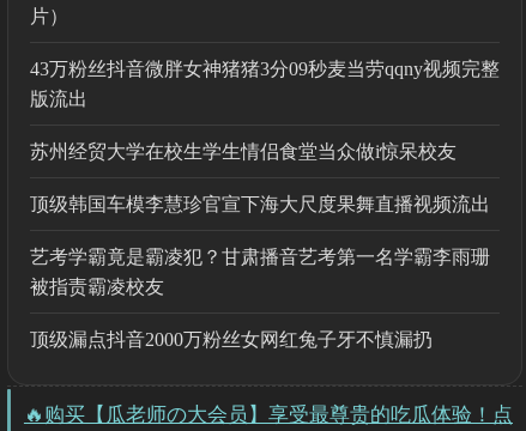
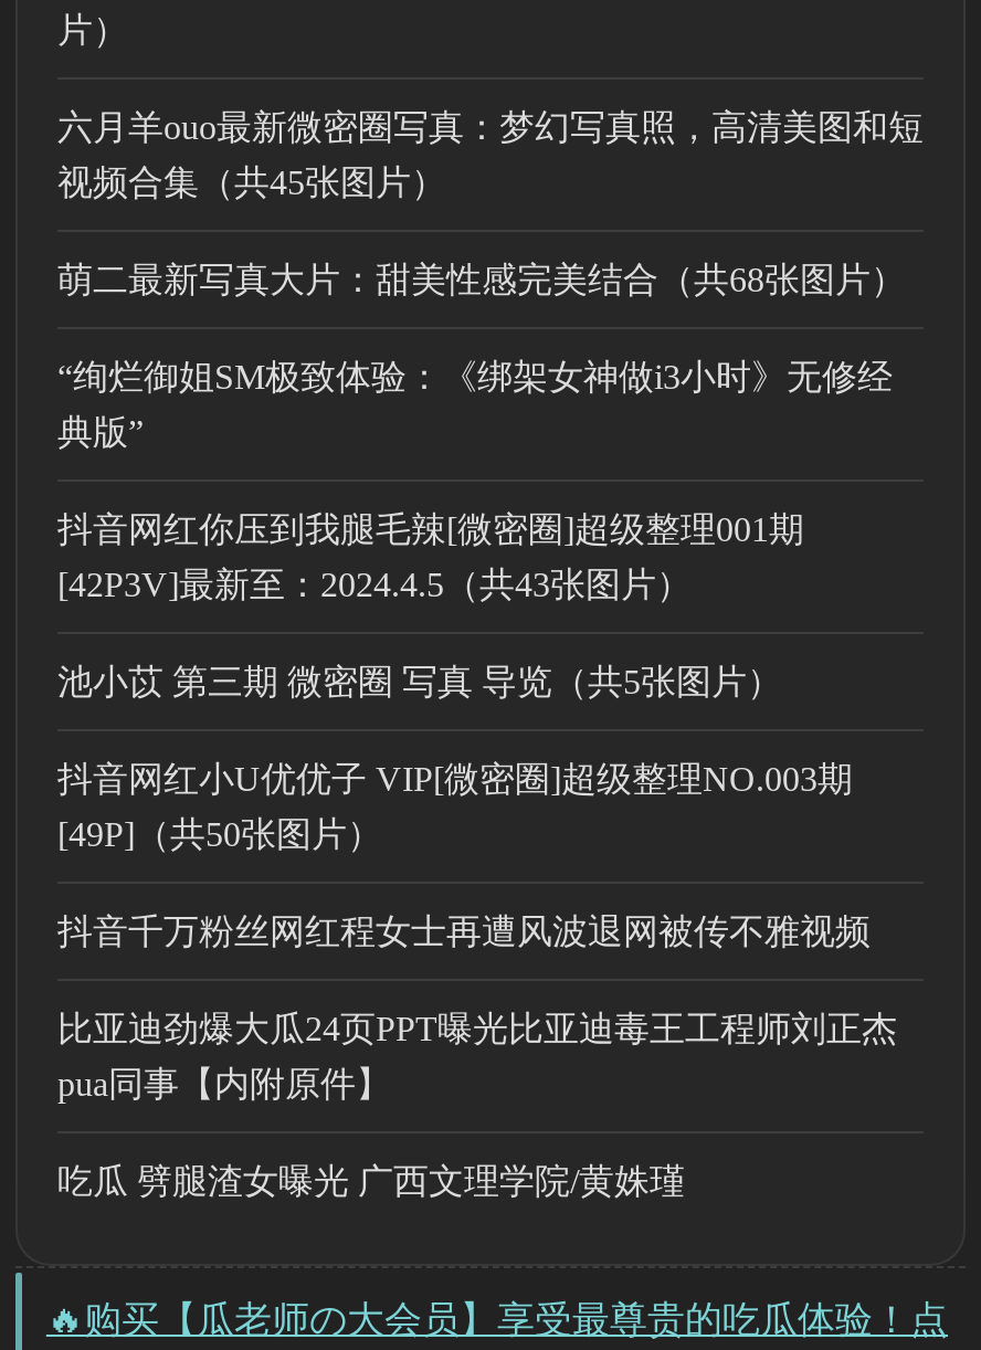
- 43万粉丝抖音微胖女神猪猪3分09秒麦当劳qqny视频完整
- 版流出
- 苏州经贸大学在校生学生情侣食堂当众做i惊呆校友
- 顶级韩国车模李慧珍官宣下海大尺度果舞直播视频流出
- 艺考学霸竟是霸凌犯？甘肃播音艺考第一名学霸李雨珊
- 被指责霸凌校友
- 顶级漏点抖音2000万粉丝女网红兔子牙不慎漏扔
+ 六月羊ouo最新微密圈写真：梦幻写真照，高清美图和短
+ 视频合集（共45张图片）
+ 萌二最新写真大片：甜美性感完美结合（共68张图片）
+ “绚烂御姐SM极致体验：《绑架女神做i3小时》无修经
+ 典版”
+ 抖音网红你压到我腿毛辣[微密圈]超级整理001期
+ [42P3V]最新至：2024.4.5（共43张图片）
+ 池小苡 第三期 微密圈 写真 导览（共5张图片）
+ 抖音网红小U优优子 VIP[微密圈]超级整理NO.003期
+ [49P]（共50张图片）
+ 抖音千万粉丝网红程女士再遭风波退网被传不雅视频
+ 比亚迪劲爆大瓜24页PPT曝光比亚迪毒王工程师刘正杰
+ pua同事【内附原件】
+ 吃瓜 劈腿渣女曝光 广西文理学院/黄姝瑾
